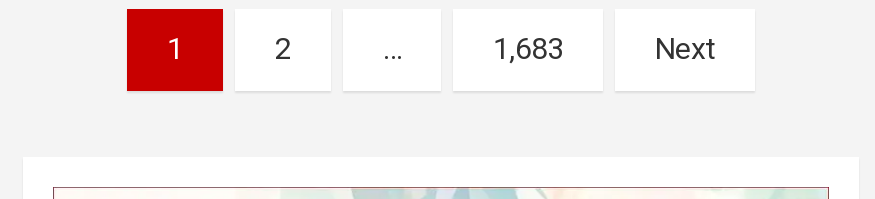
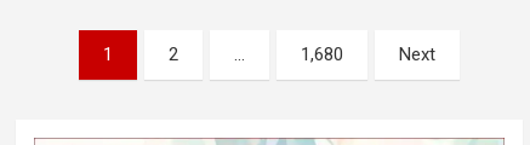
- 1,683
+ 1,680
